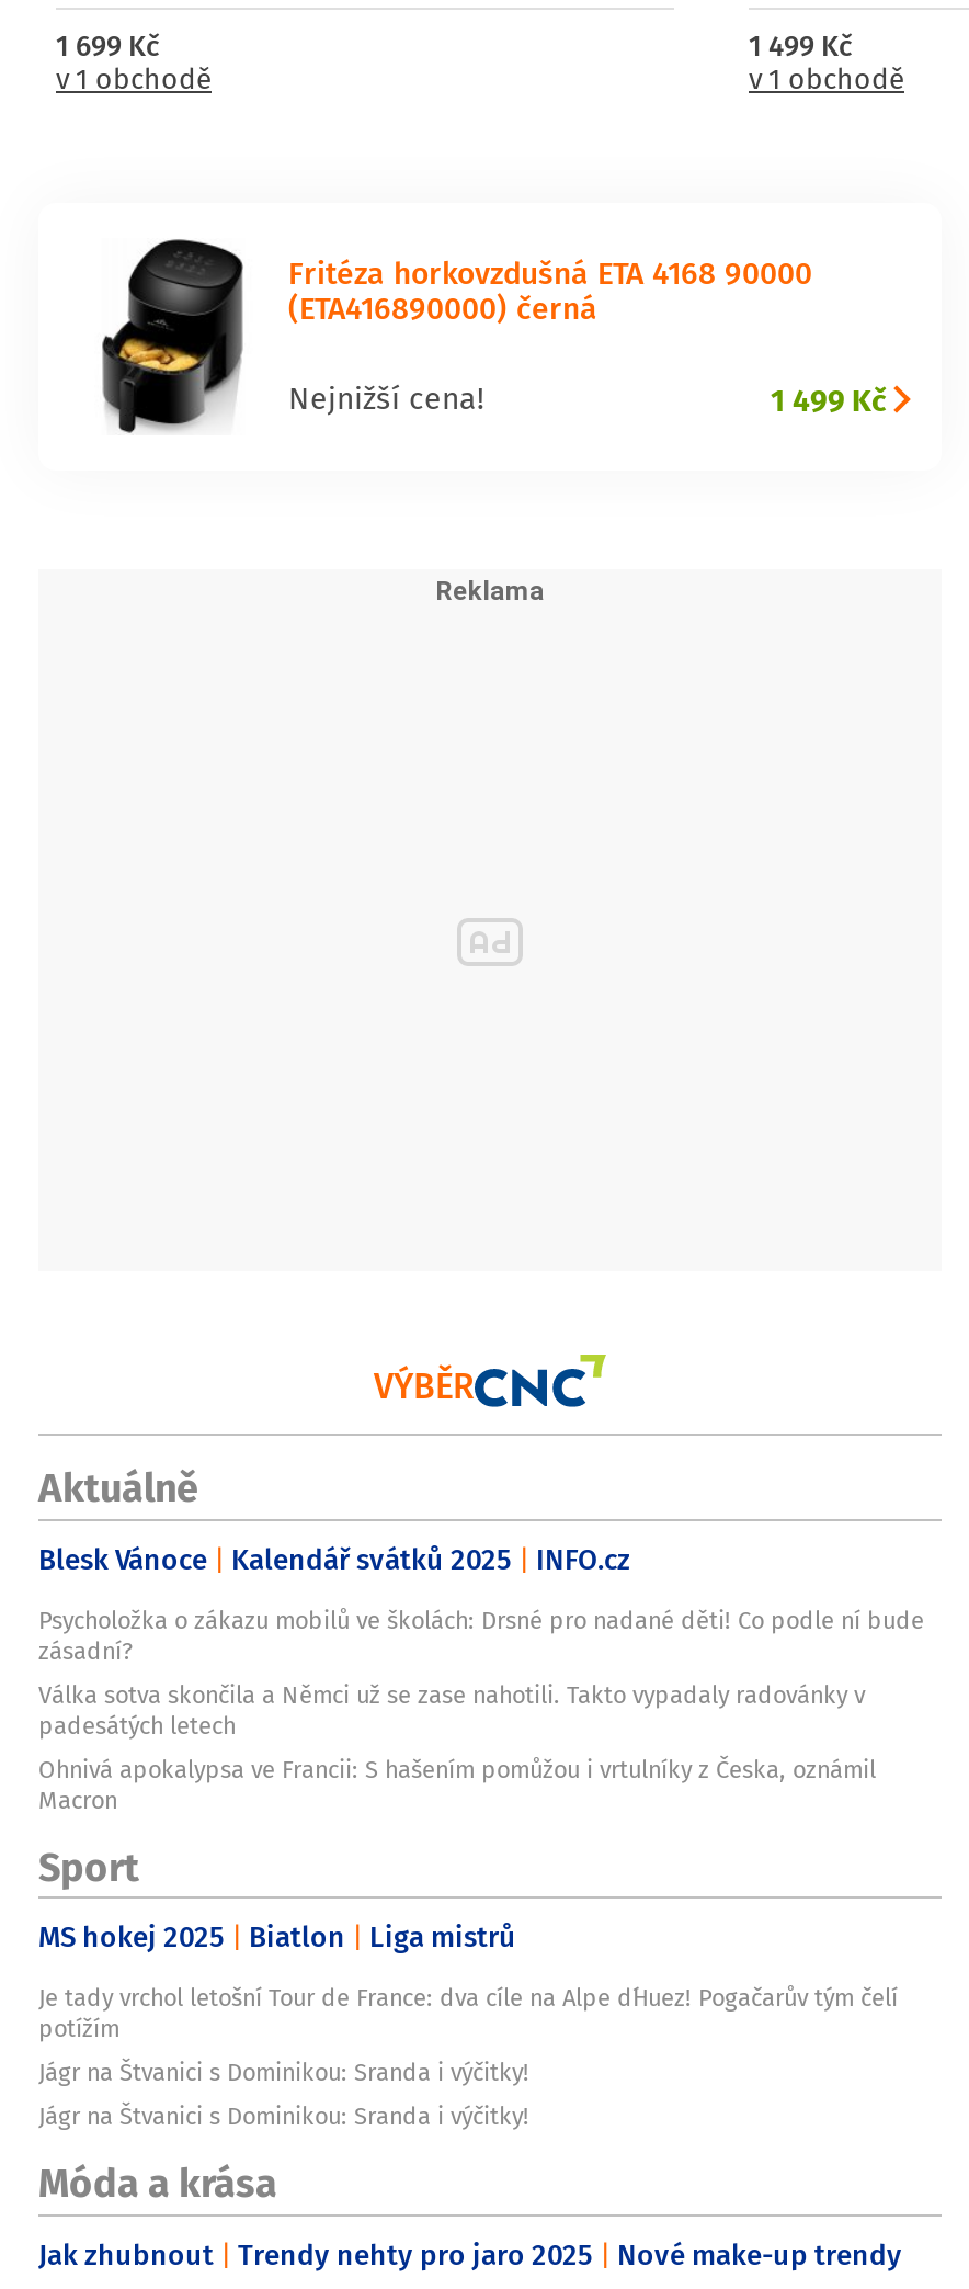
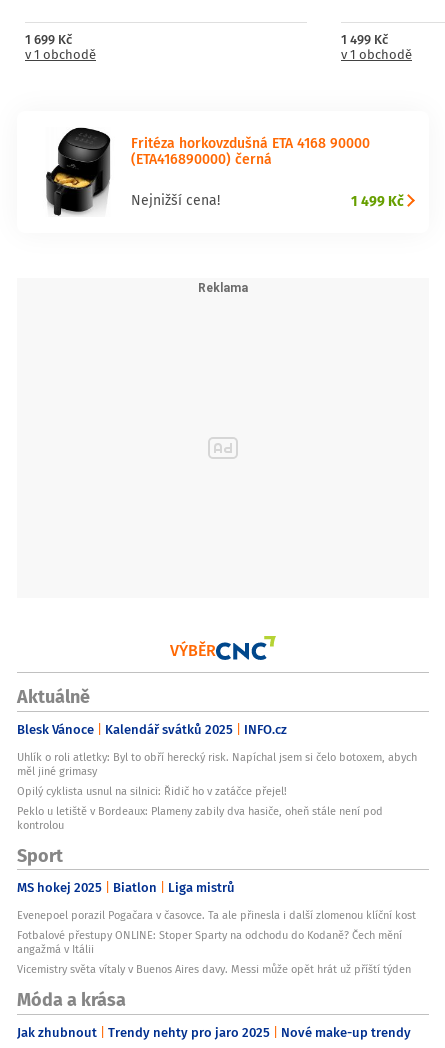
- Psycholožka o zákazu mobilů ve školách: Drsné pro nadané děti! Co podle ní bude
- zásadní?
- Válka sotva skončila a Němci už se zase nahotili. Takto vypadaly radovánky v
- padesátých letech
- Ohnivá apokalypsa ve Francii: S hašením pomůžou i vrtulníky z Česka, oznámil
- Macron
+ Uhlík o roli atletky: Byl to obří herecký risk. Napíchal jsem si čelo botoxem, abych
+ měl jiné grimasy
+ Opilý cyklista usnul na silnici: Řidič ho v zatáčce přejel!
+ Peklo u letiště v Bordeaux: Plameny zabily dva hasiče, oheň stále není pod
+ kontrolou

- Je tady vrchol letošní Tour de France: dva cíle na Alpe d´Huez! Pogačarův tým čelí
- potížím
- Jágr na Štvanici s Dominikou: Sranda i výčitky!
- Jágr na Štvanici s Dominikou: Sranda i výčitky!
+ Evenepoel porazil Pogačara v časovce. Ta ale přinesla i další zlomenou klíční kost
+ Fotbalové přestupy ONLINE: Stoper Sparty na odchodu do Kodaně? Čech mění
+ angažmá v Itálii
+ Vicemistry světa vítaly v Buenos Aires davy. Messi může opět hrát už příští týden
